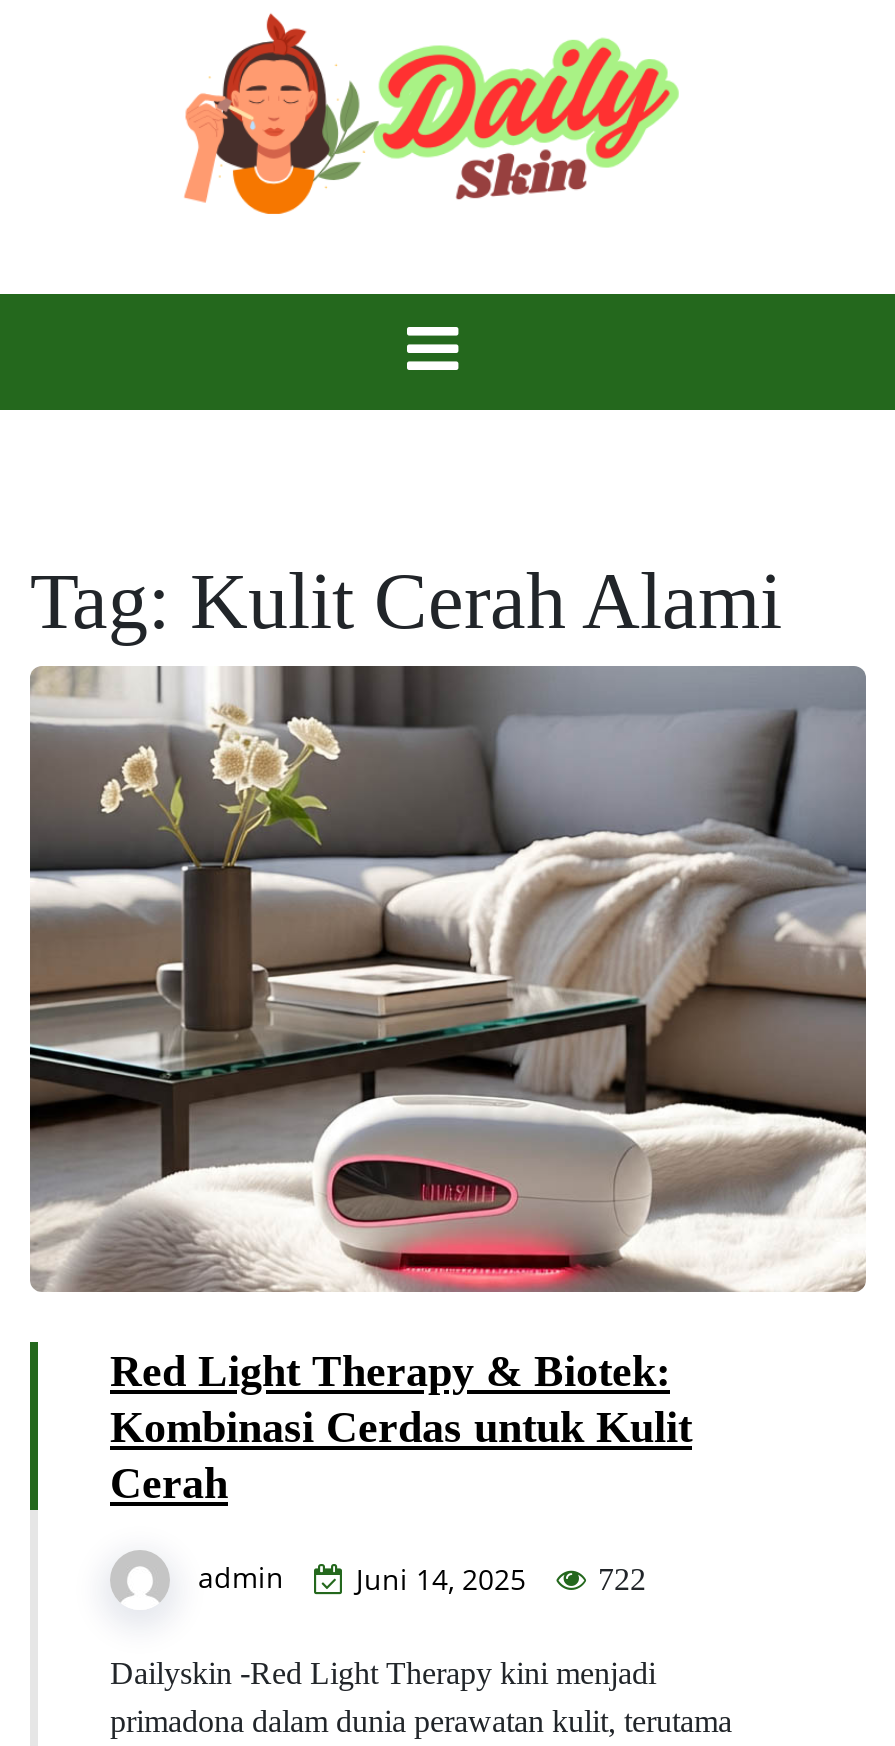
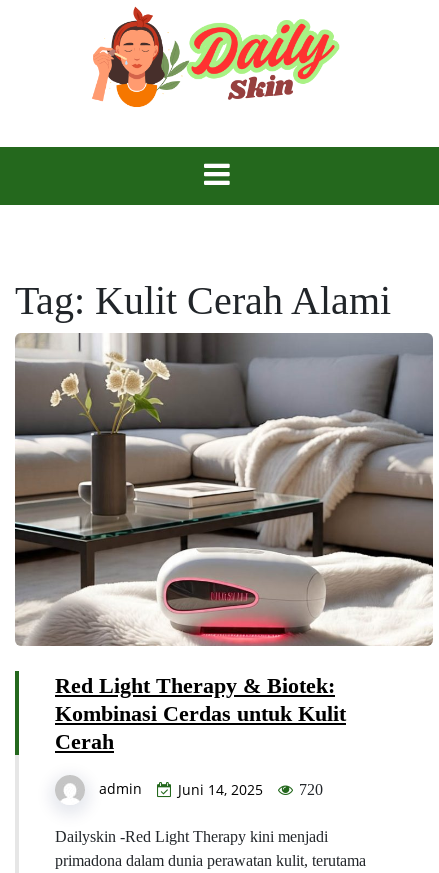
- admin Juni 14, 2025 722
+ admin Juni 14, 2025 720
